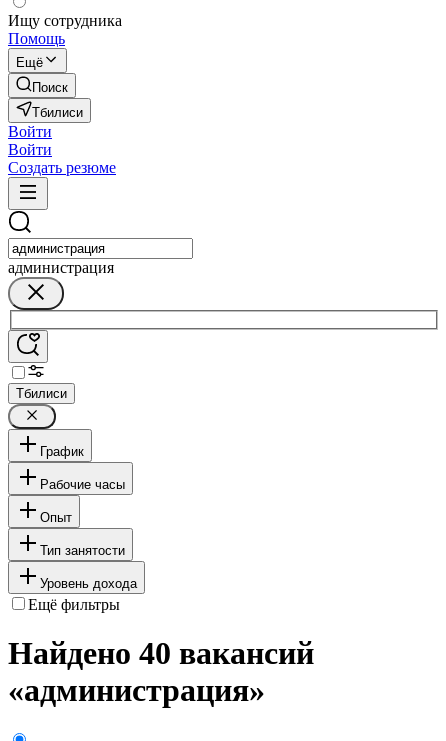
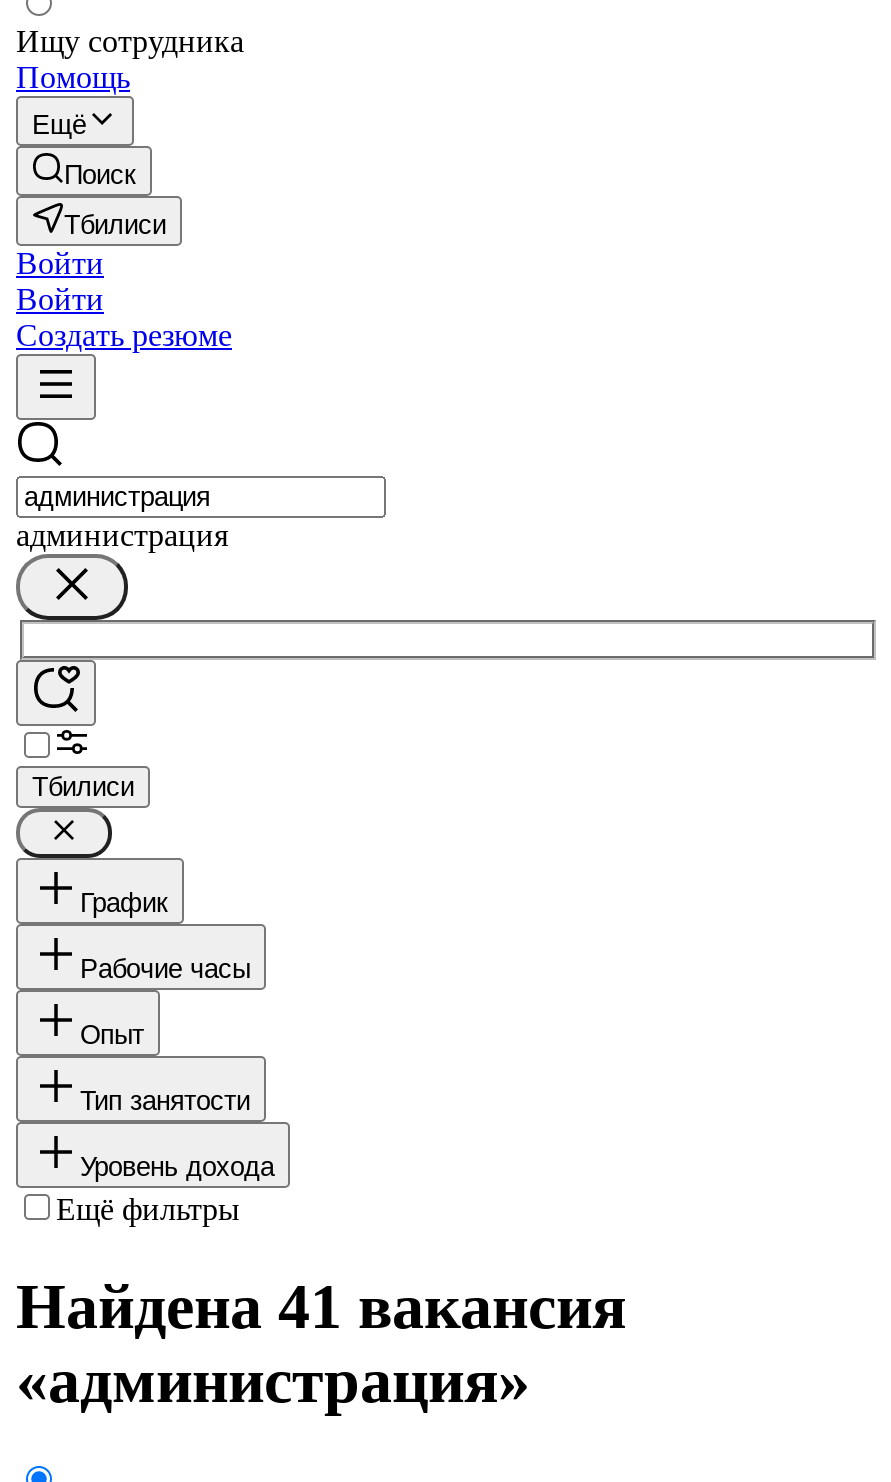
- Найдено 40 вакансий
+ Найдена 41 вакансия
